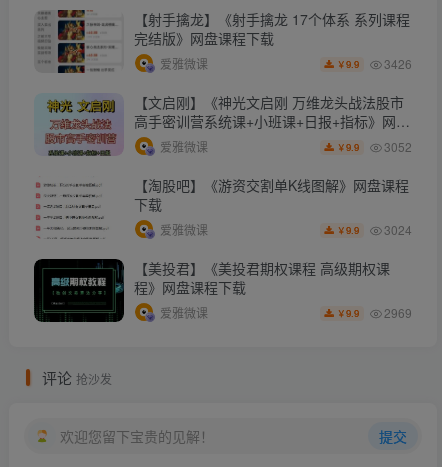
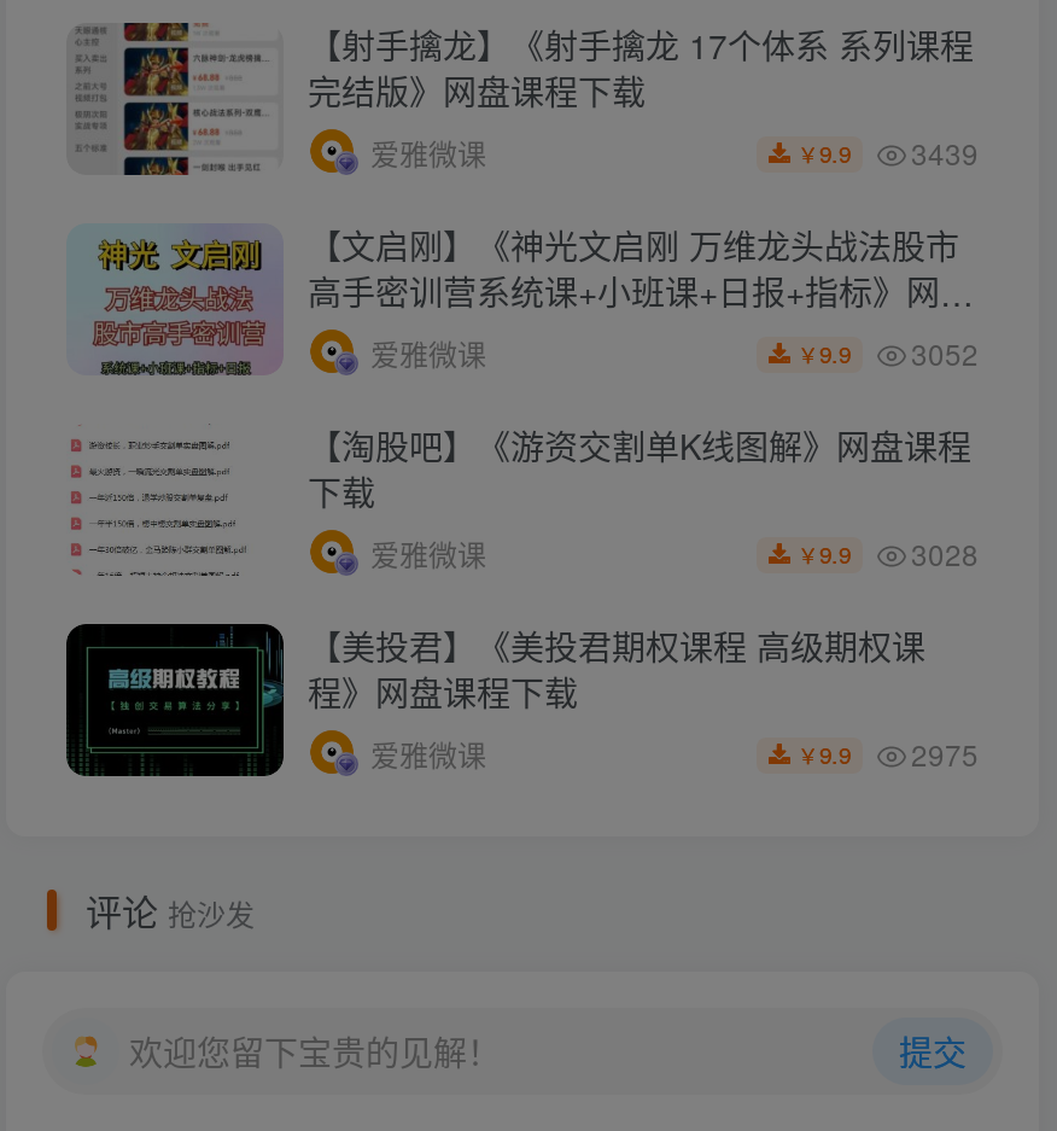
- ￥9.9 3426
+ ￥9.9 3439

- ￥9.9 3024
+ ￥9.9 3028

- ￥9.9 2969
+ ￥9.9 2975
